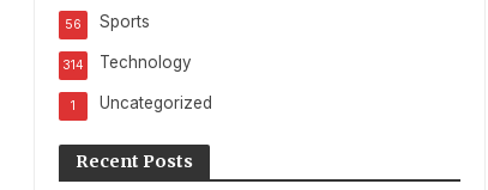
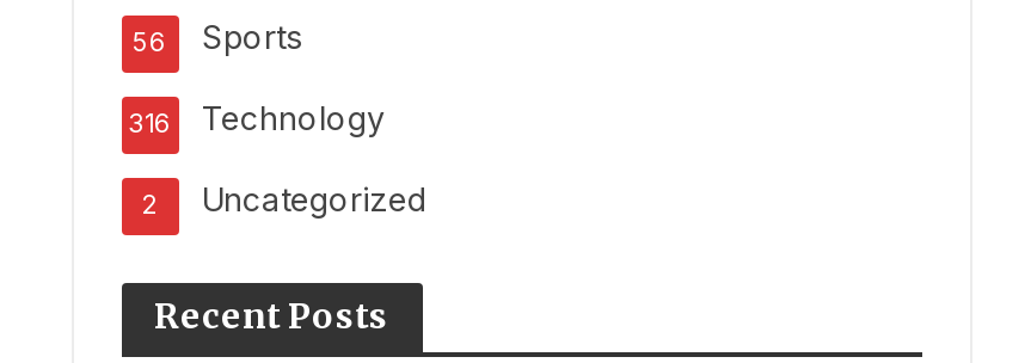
- 314 Technology
+ 316 Technology

- 1 Uncategorized
+ 2 Uncategorized
